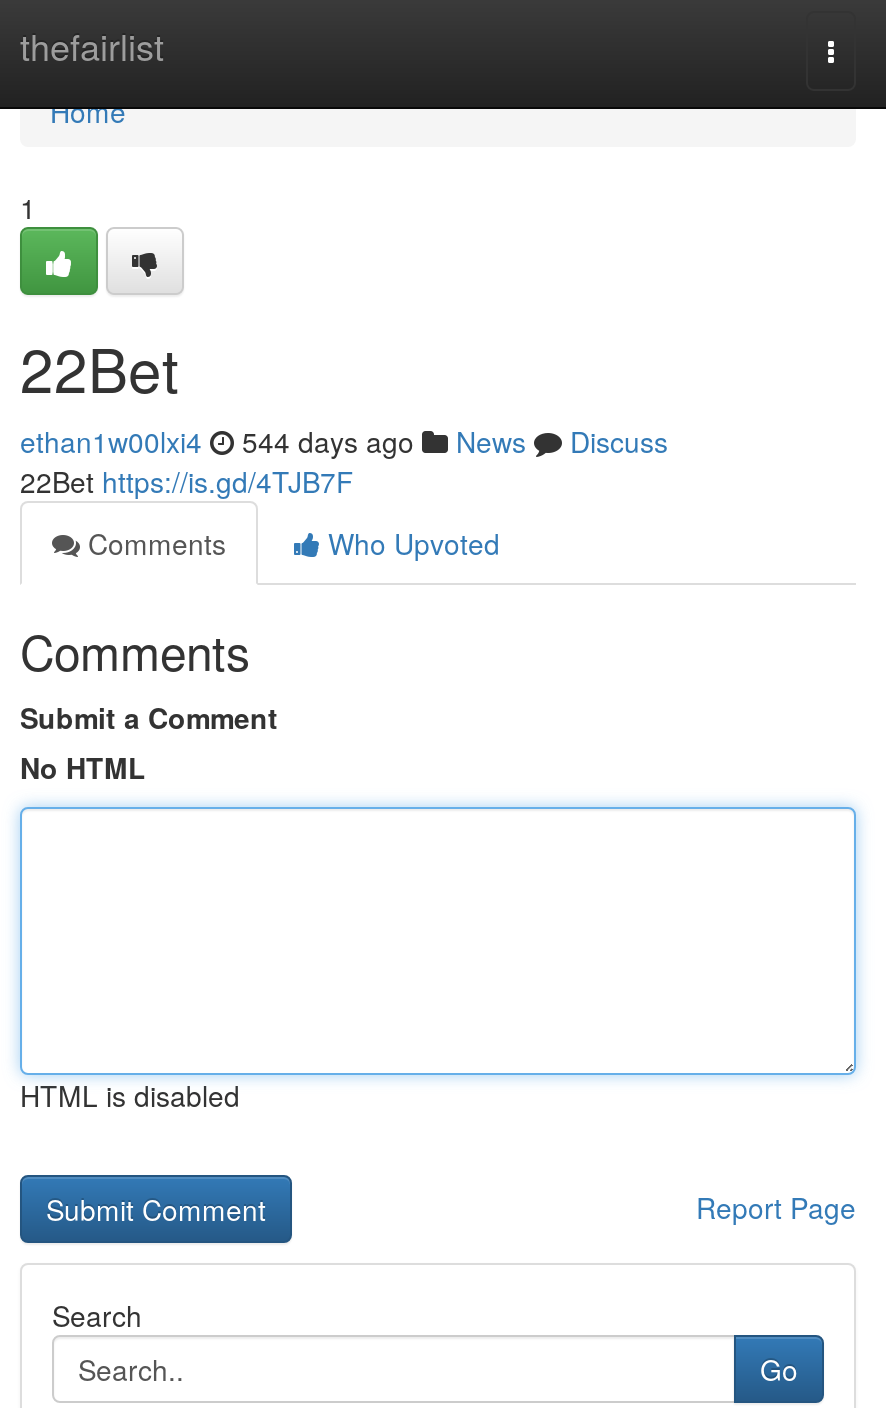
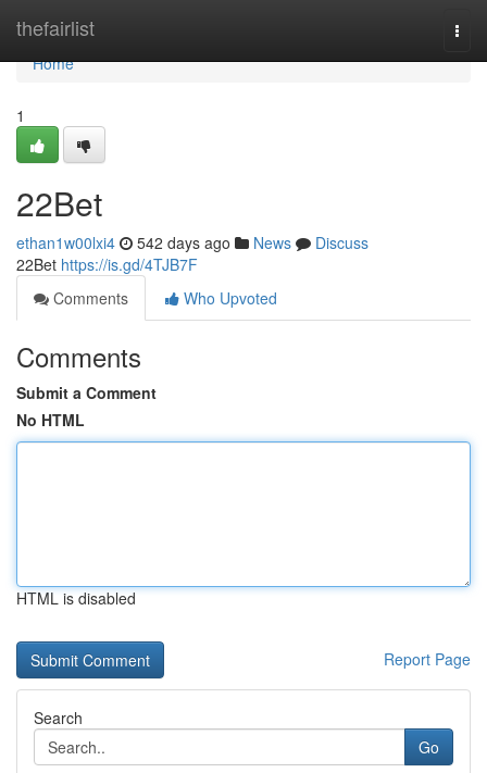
- ethan1w00lxi4 544 days ago News Discuss
+ ethan1w00lxi4 542 days ago News Discuss
